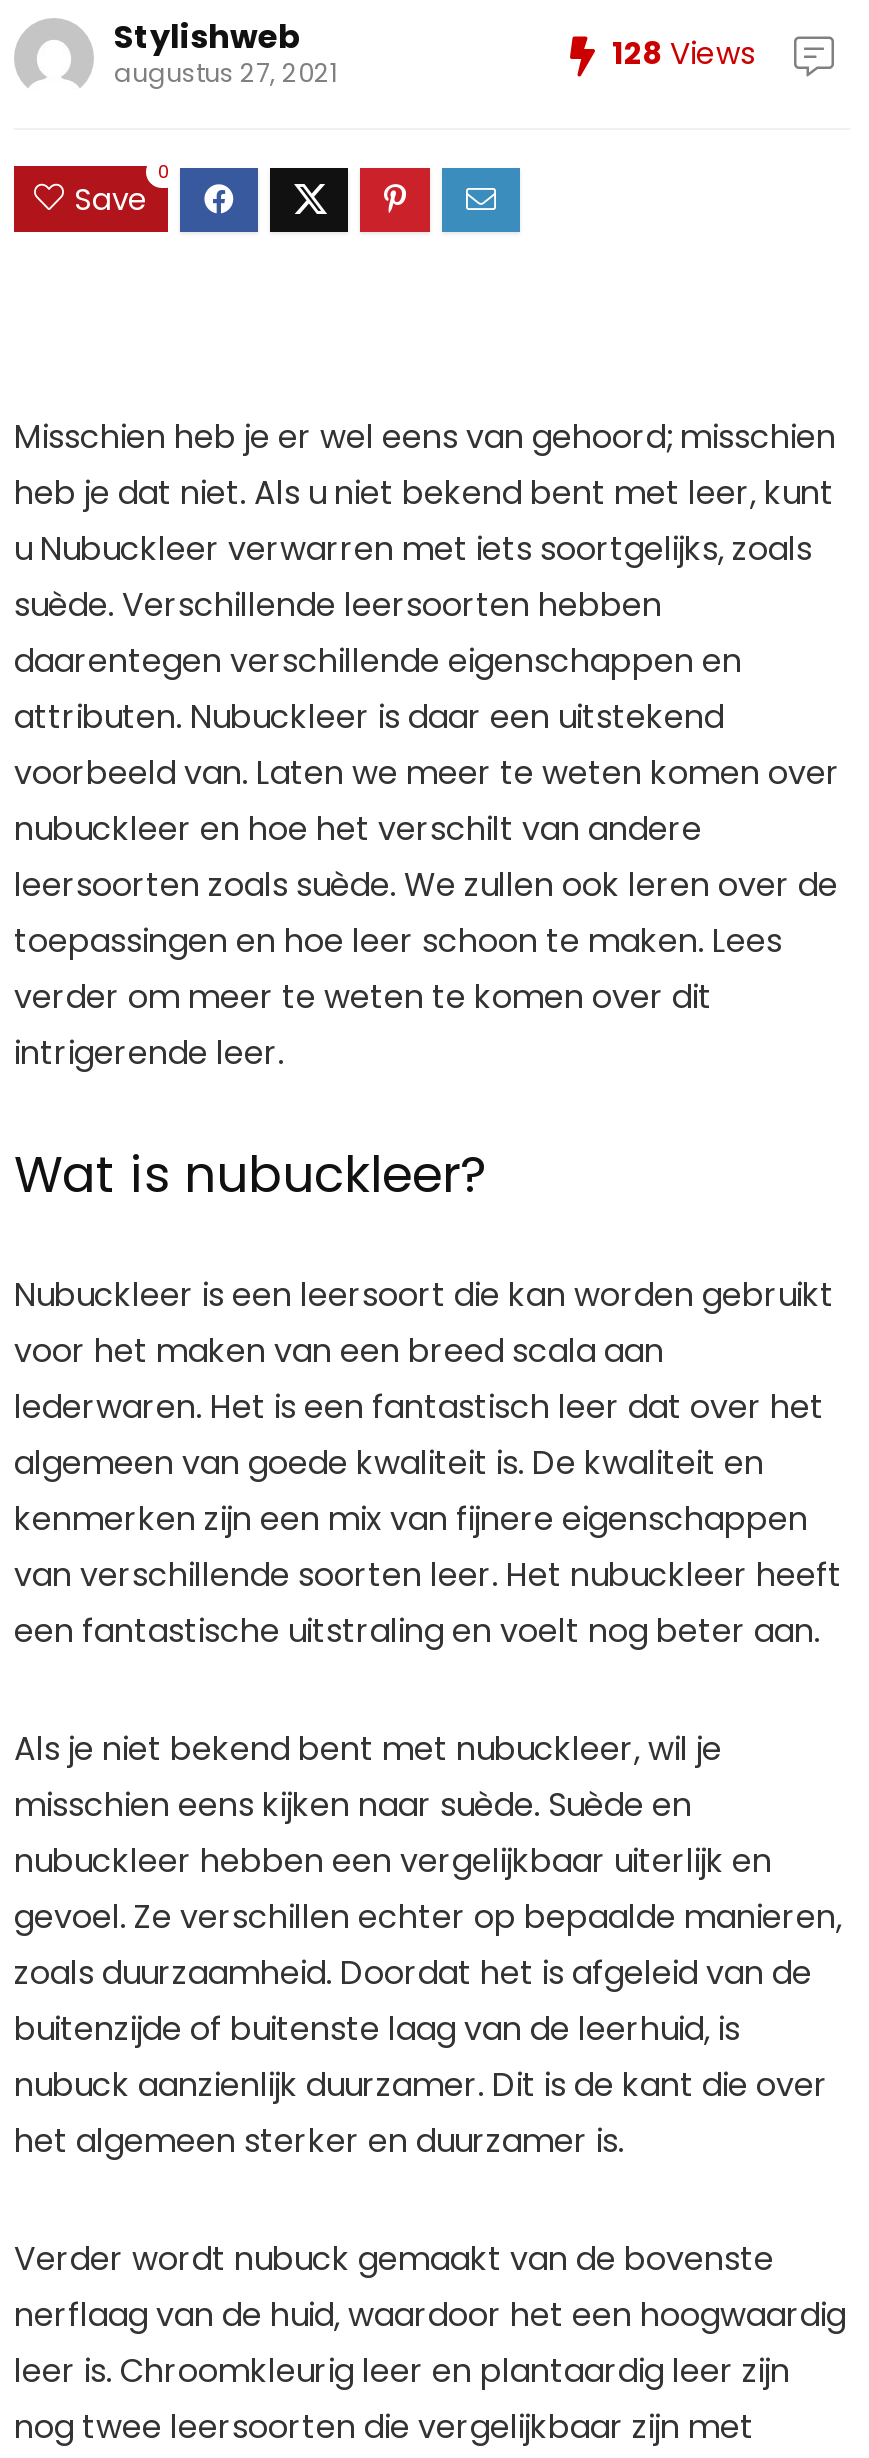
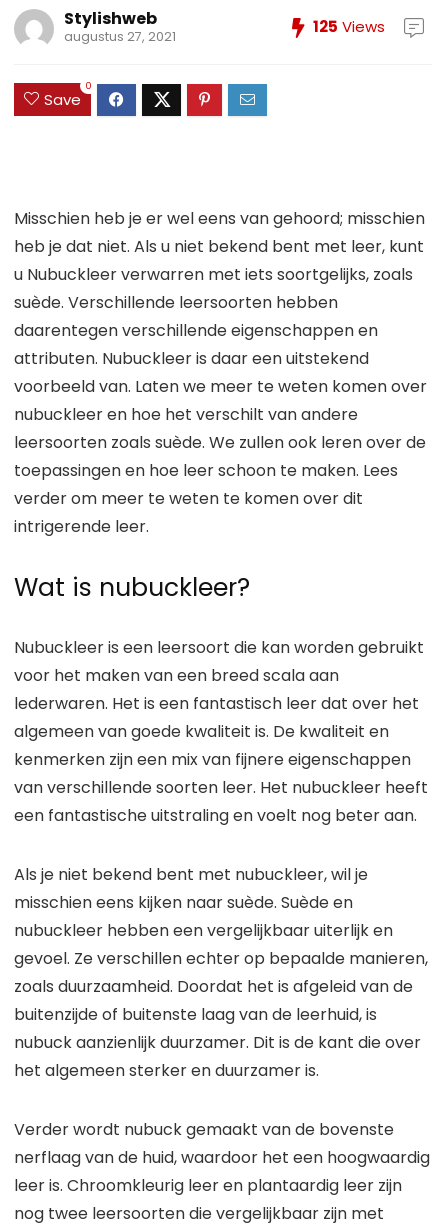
- 128 Views
+ 125 Views
